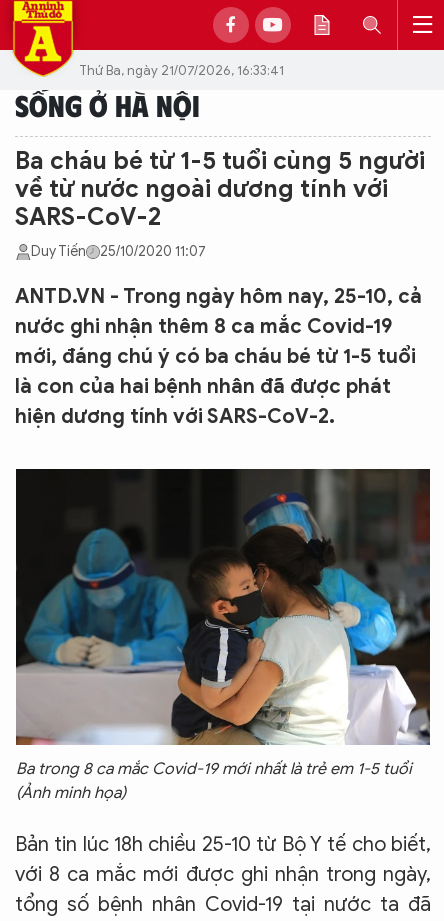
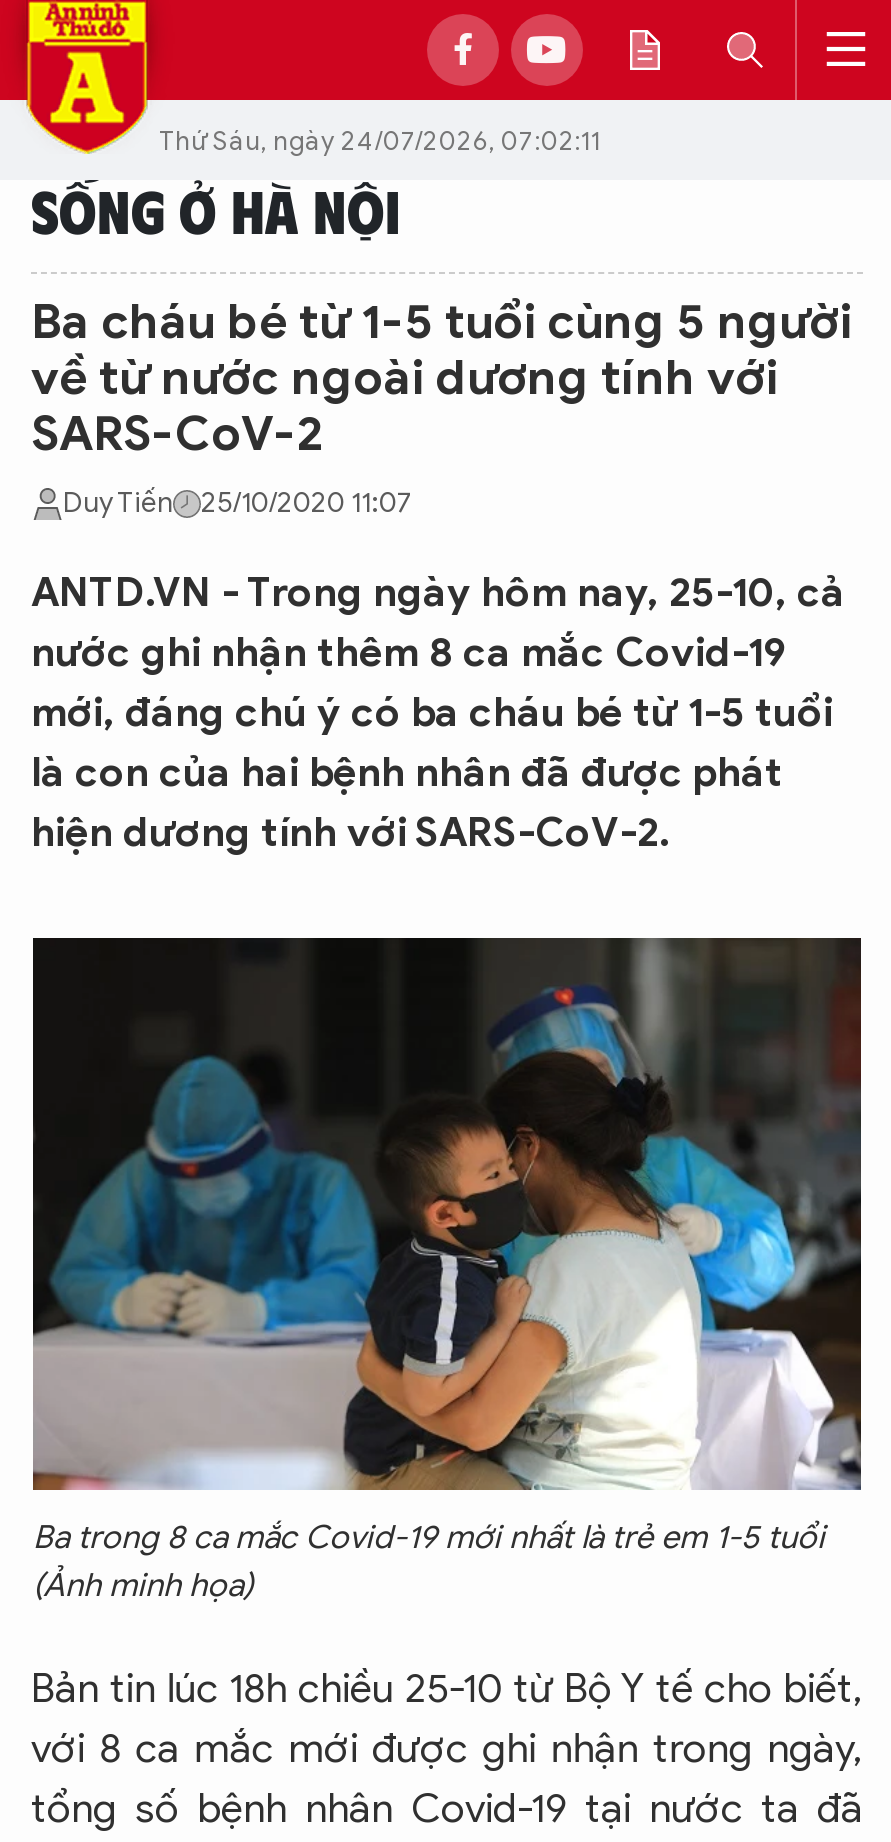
- Thứ Ba, ngày 21/07/2026, 16:33:41
+ Thứ Sáu, ngày 24/07/2026, 07:02:11
